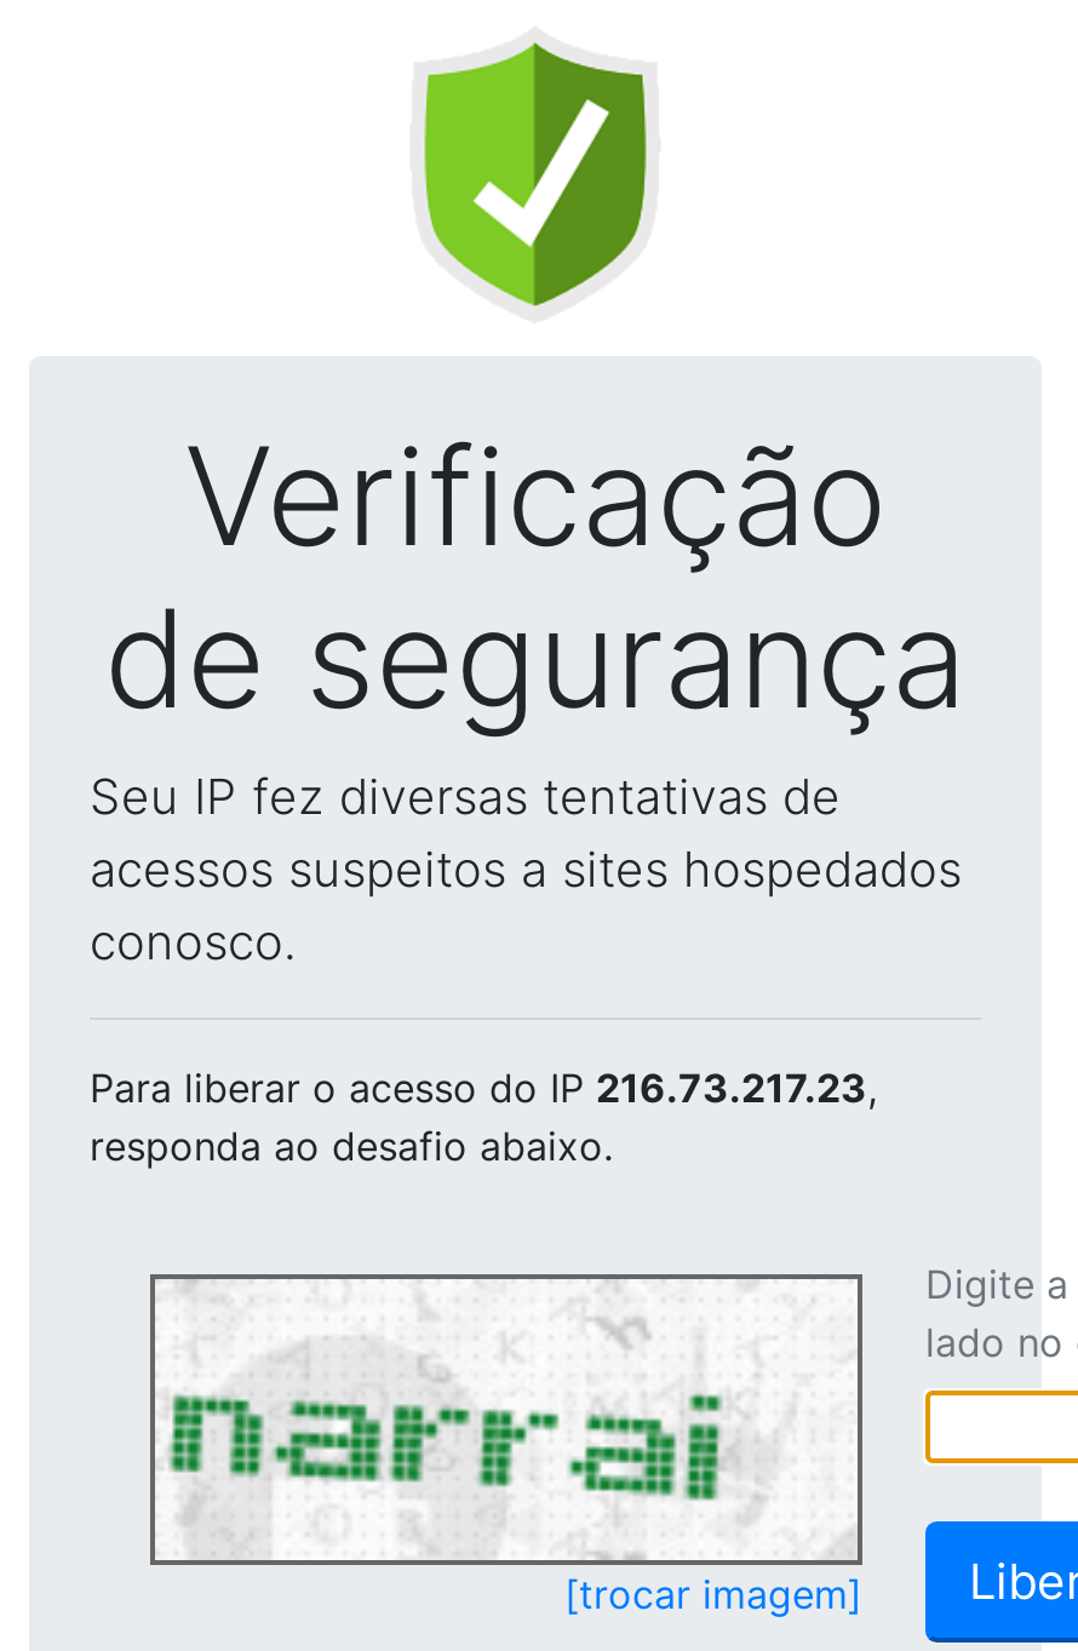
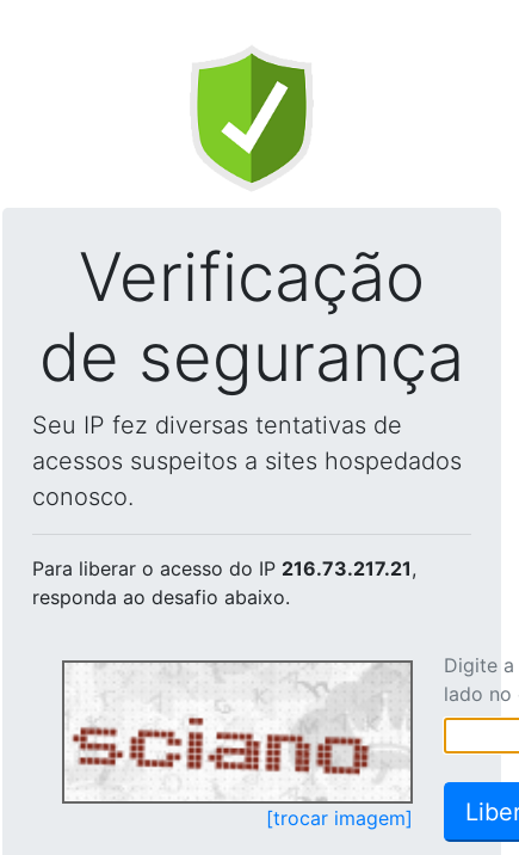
- Para liberar o acesso do IP 216.73.217.23,
+ Para liberar o acesso do IP 216.73.217.21,

- [image]
+ [image]
